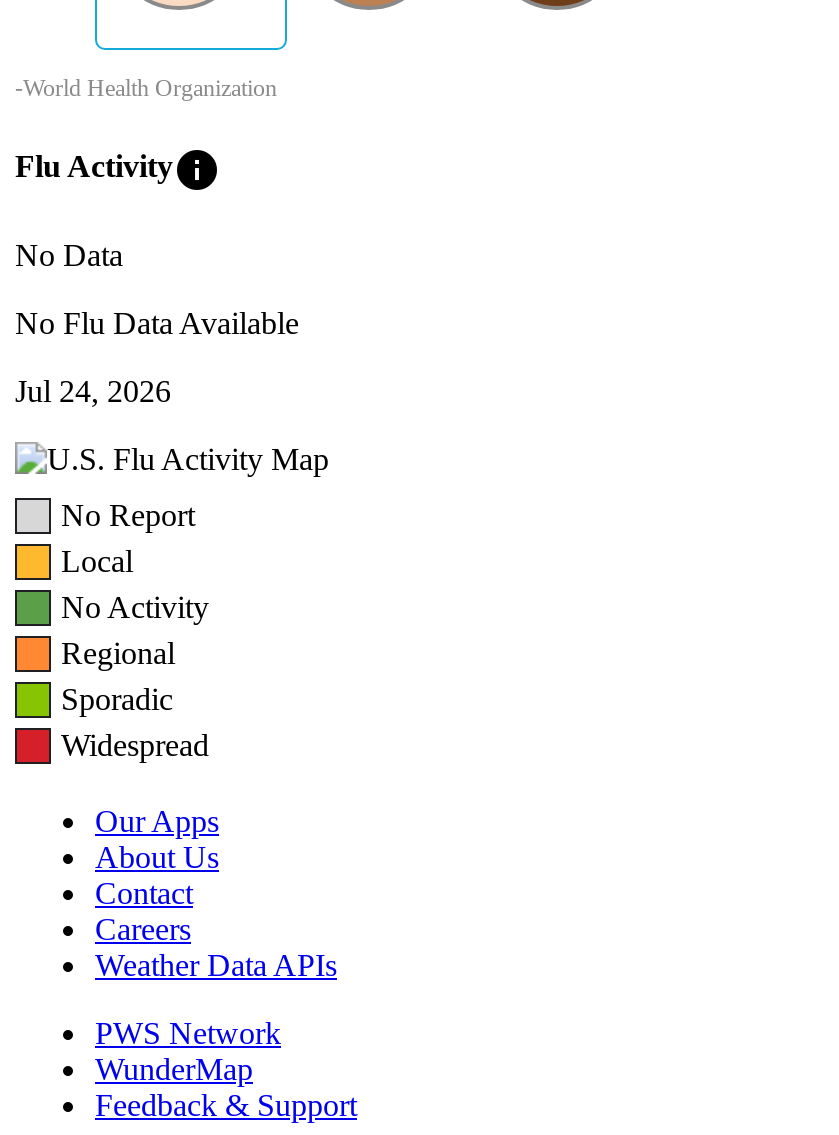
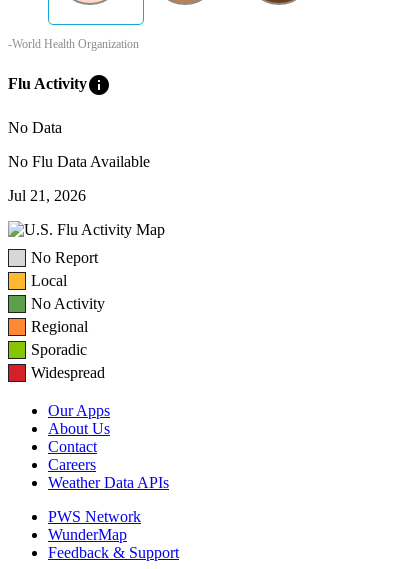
- Jul 24, 2026
+ Jul 21, 2026
